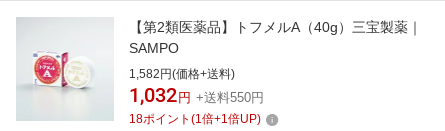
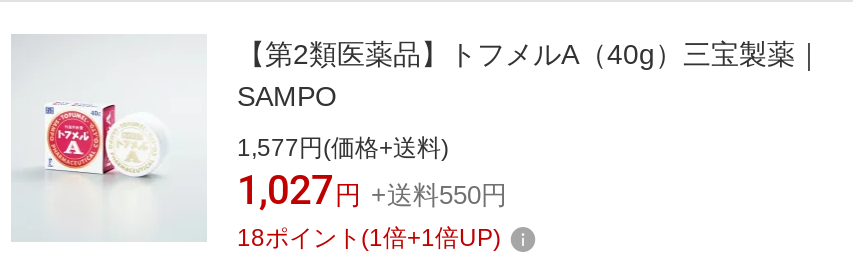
- 1,582円(価格+送料)
+ 1,577円(価格+送料)

- 1,032円 +送料550円
+ 1,027円 +送料550円
